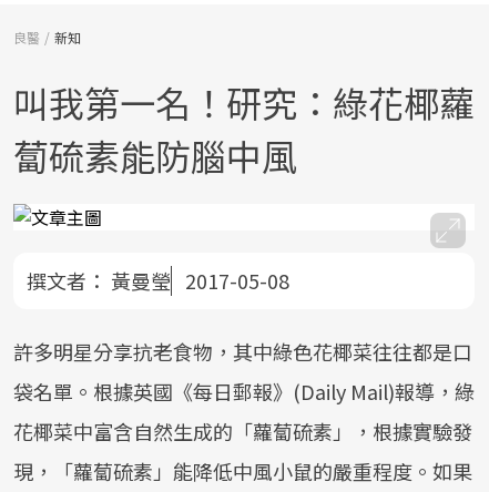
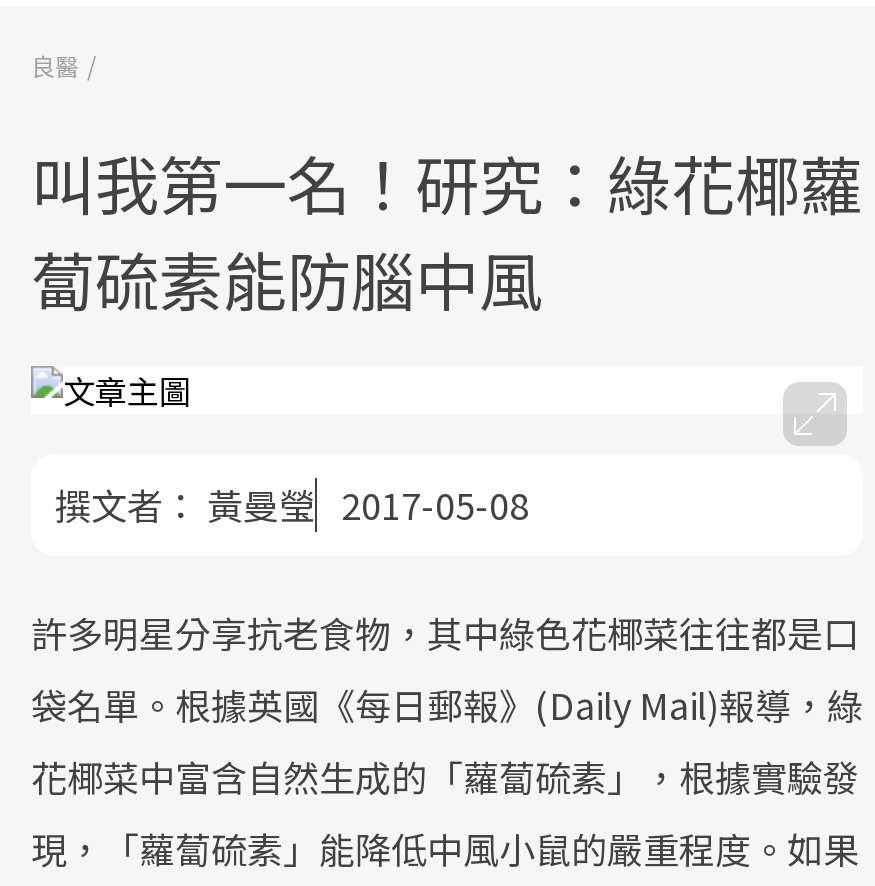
- 新知
